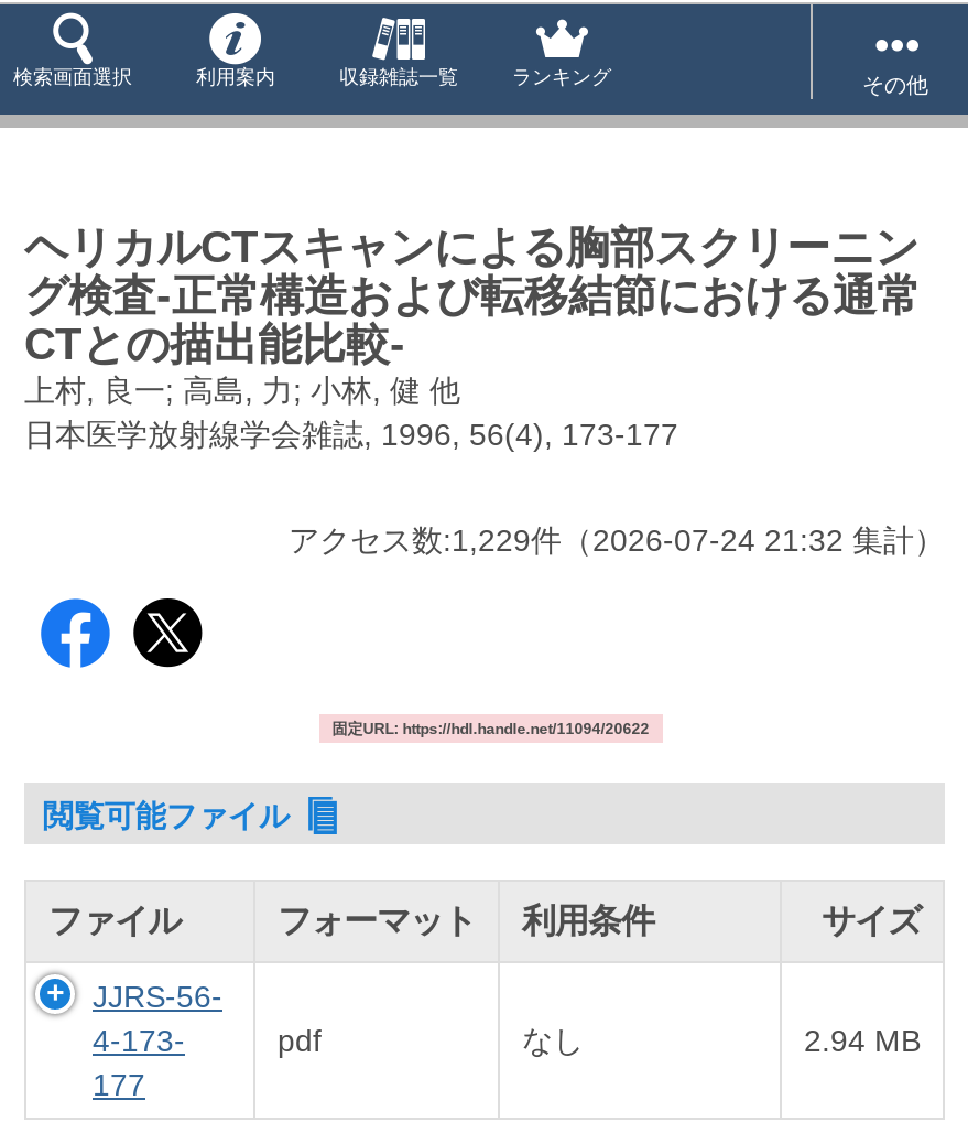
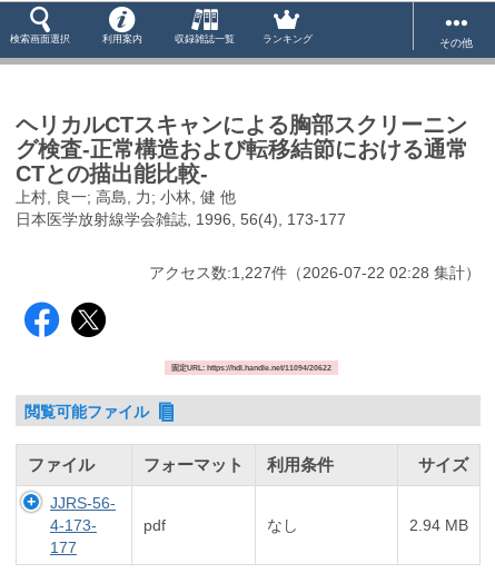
- アクセス数:1,229件（2026-07-24 21:32 集計）
+ アクセス数:1,227件（2026-07-22 02:28 集計）
